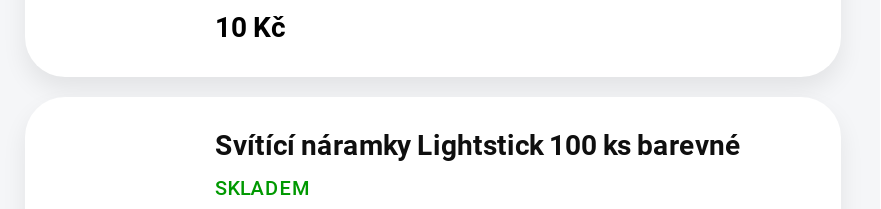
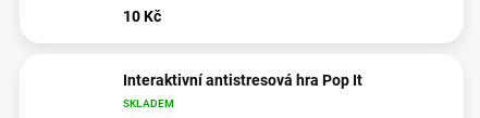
- Svítící náramky Lightstick 100 ks barevné
+ Interaktivní antistresová hra Pop It
